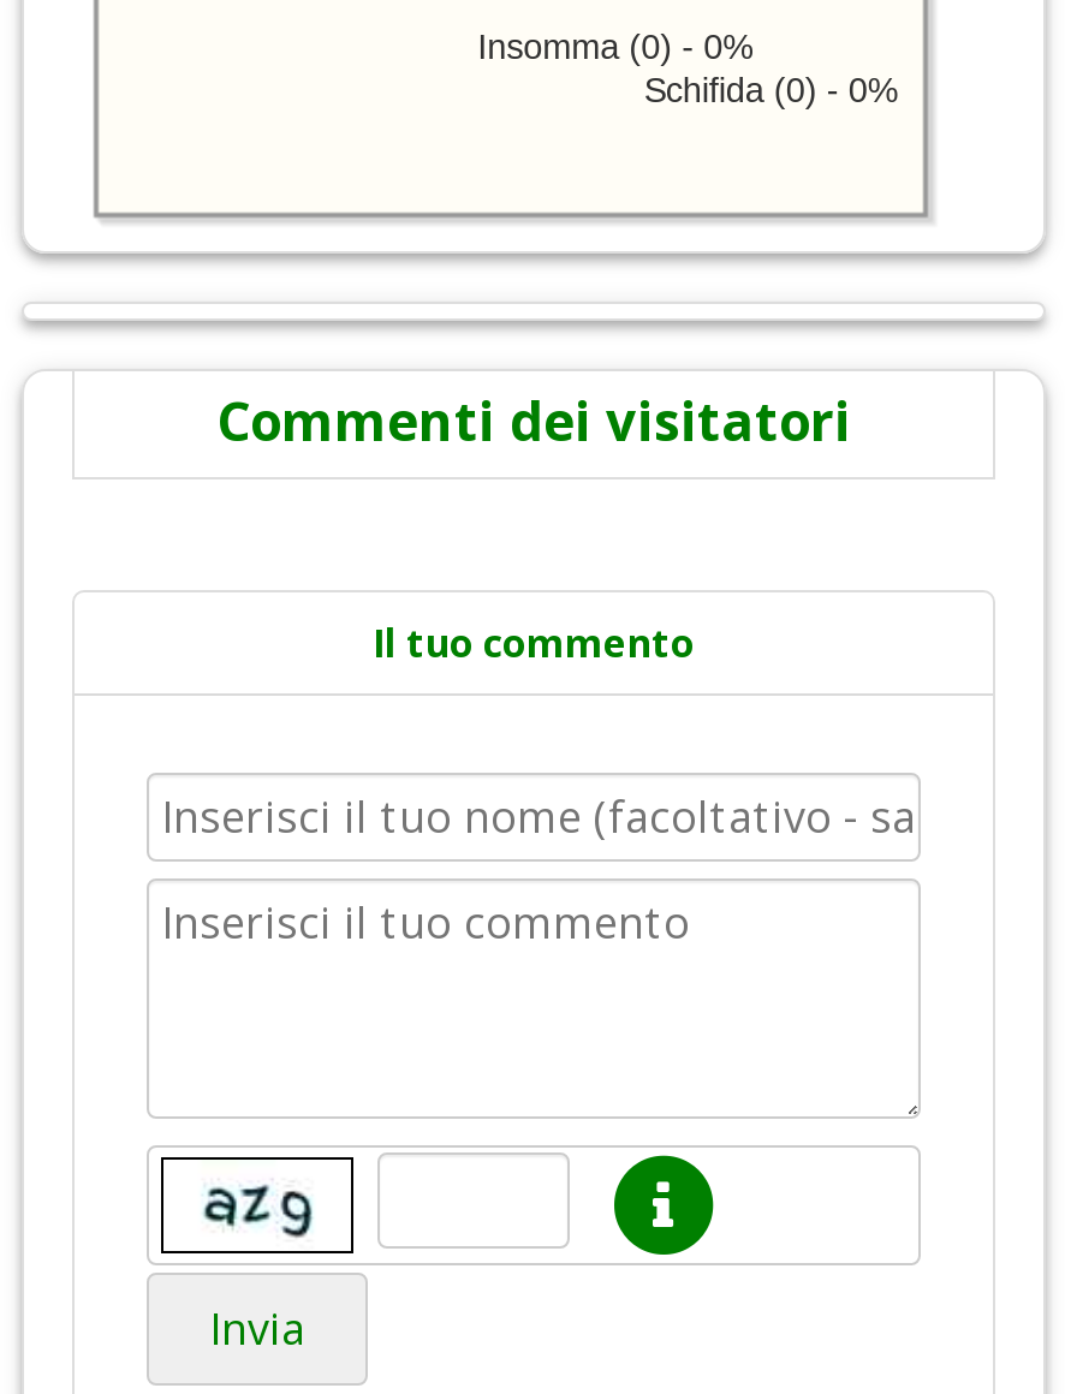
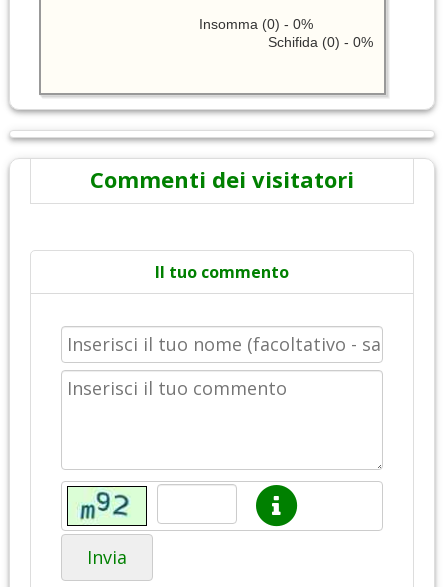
- [image]
+ [image]
